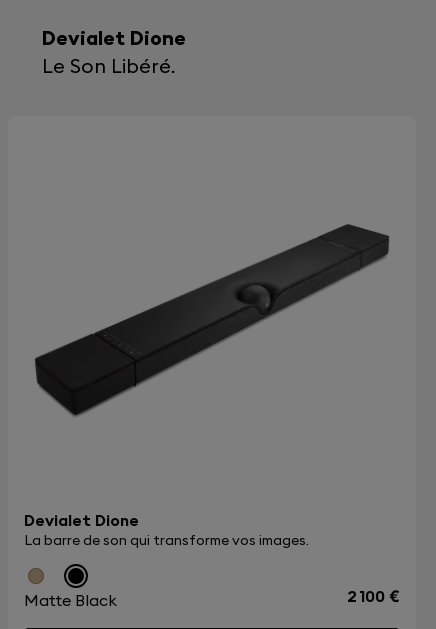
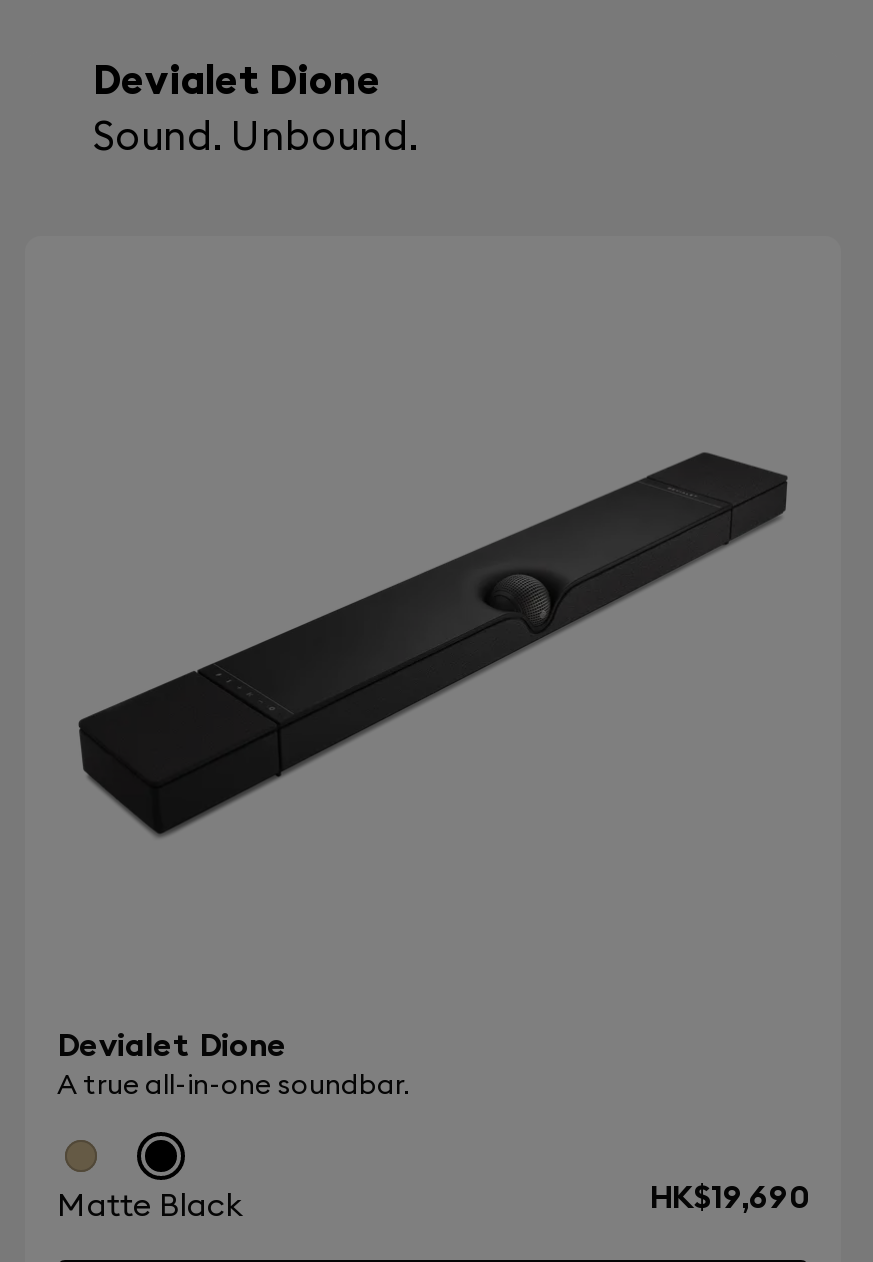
- Le Son Libéré.
+ Sound. Unbound.

- La barre de son qui transforme vos images.
+ A true all-in-one soundbar.

- 2 100 €
+ HK$19,690
